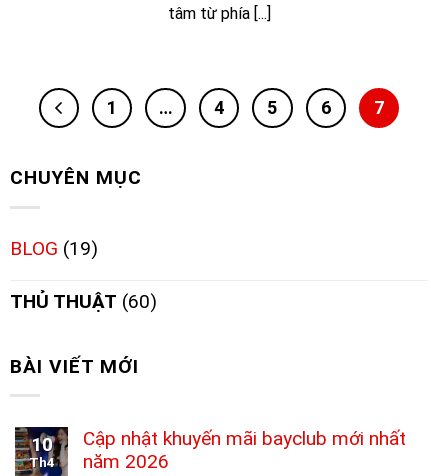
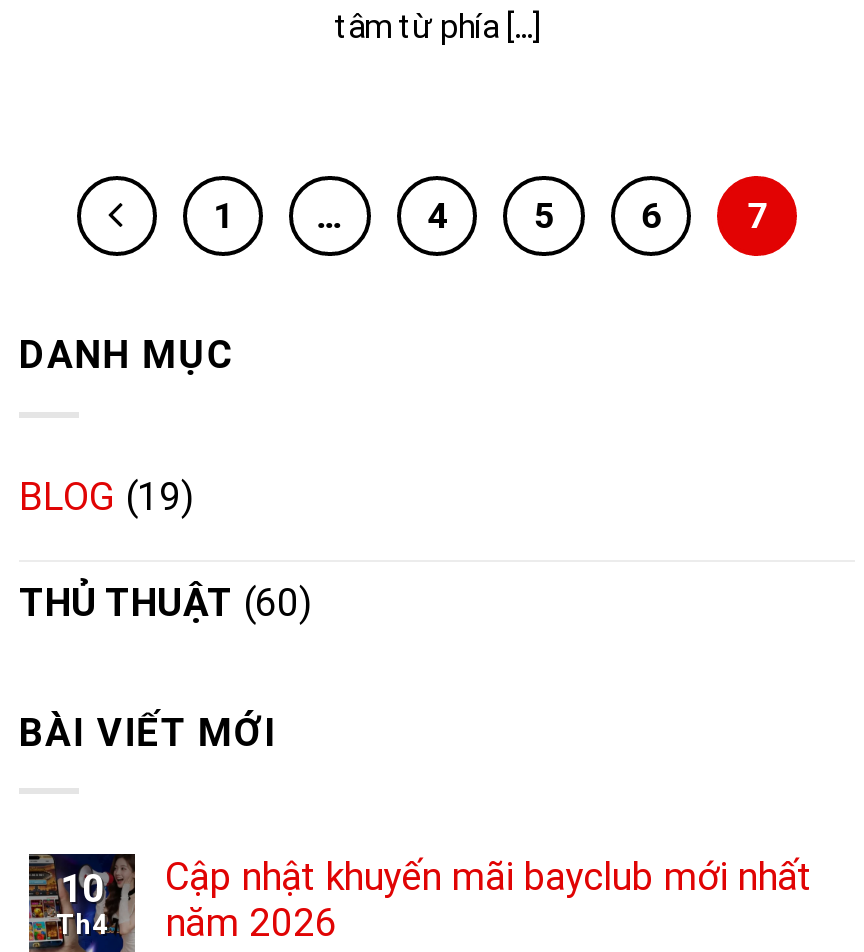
- CHUYÊN MỤC
+ DANH MỤC
